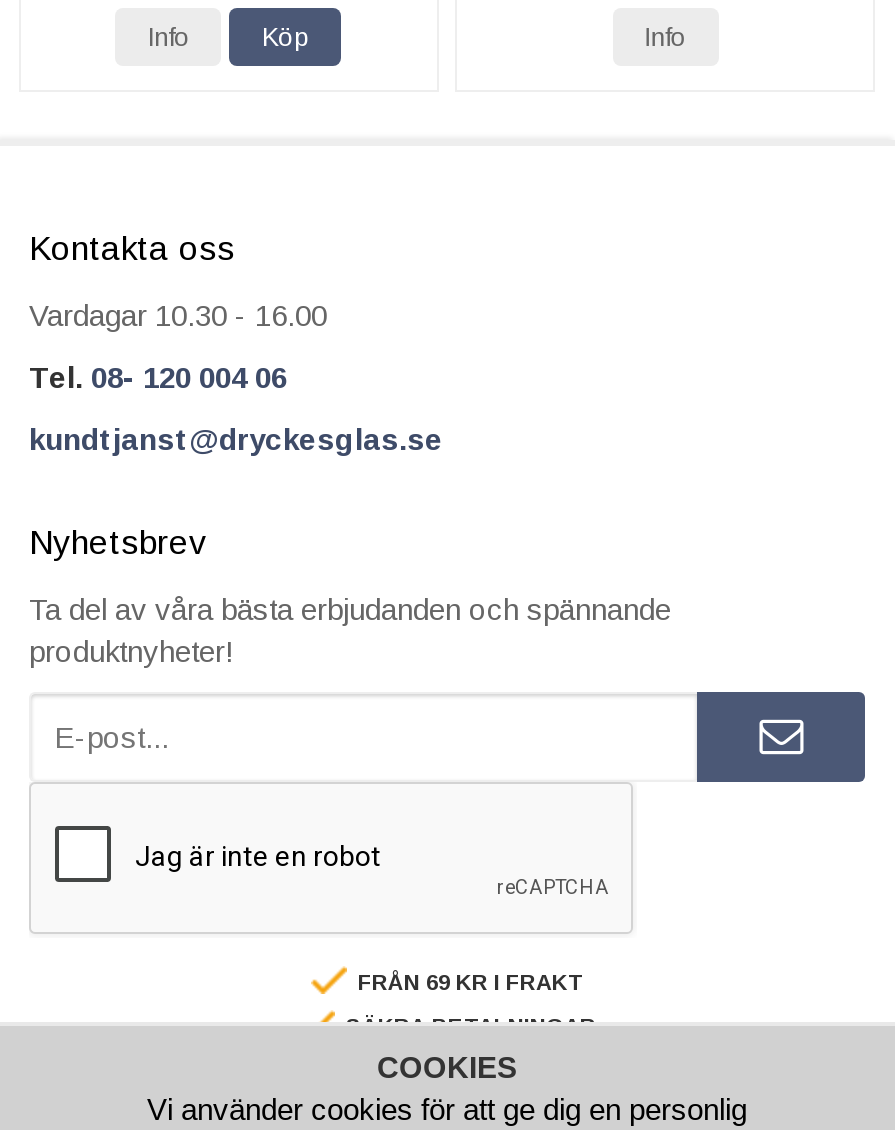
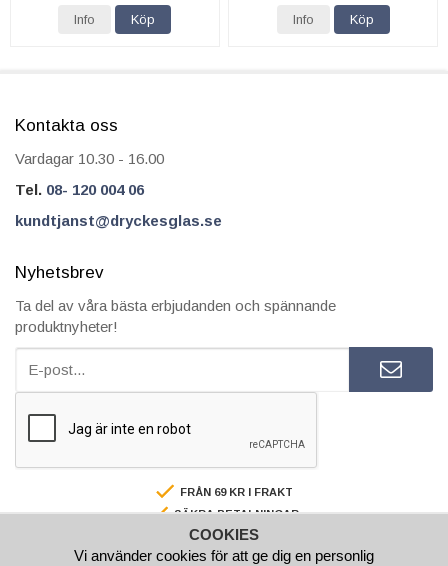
+ Köp
